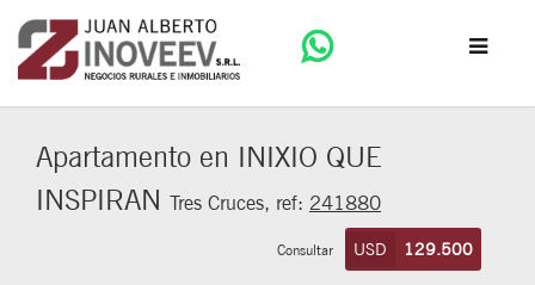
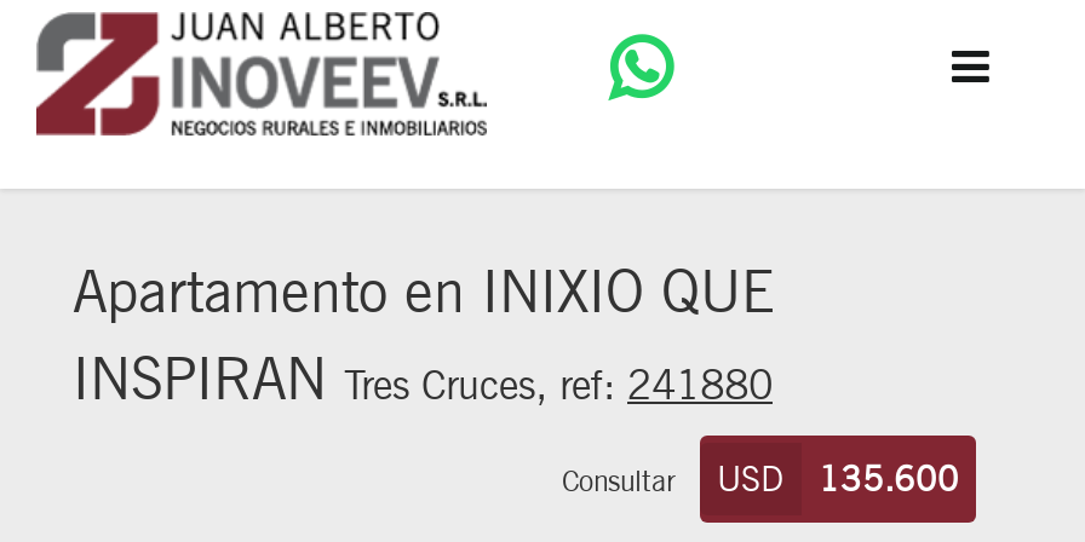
- Consultar USD 129.500
+ Consultar USD 135.600
